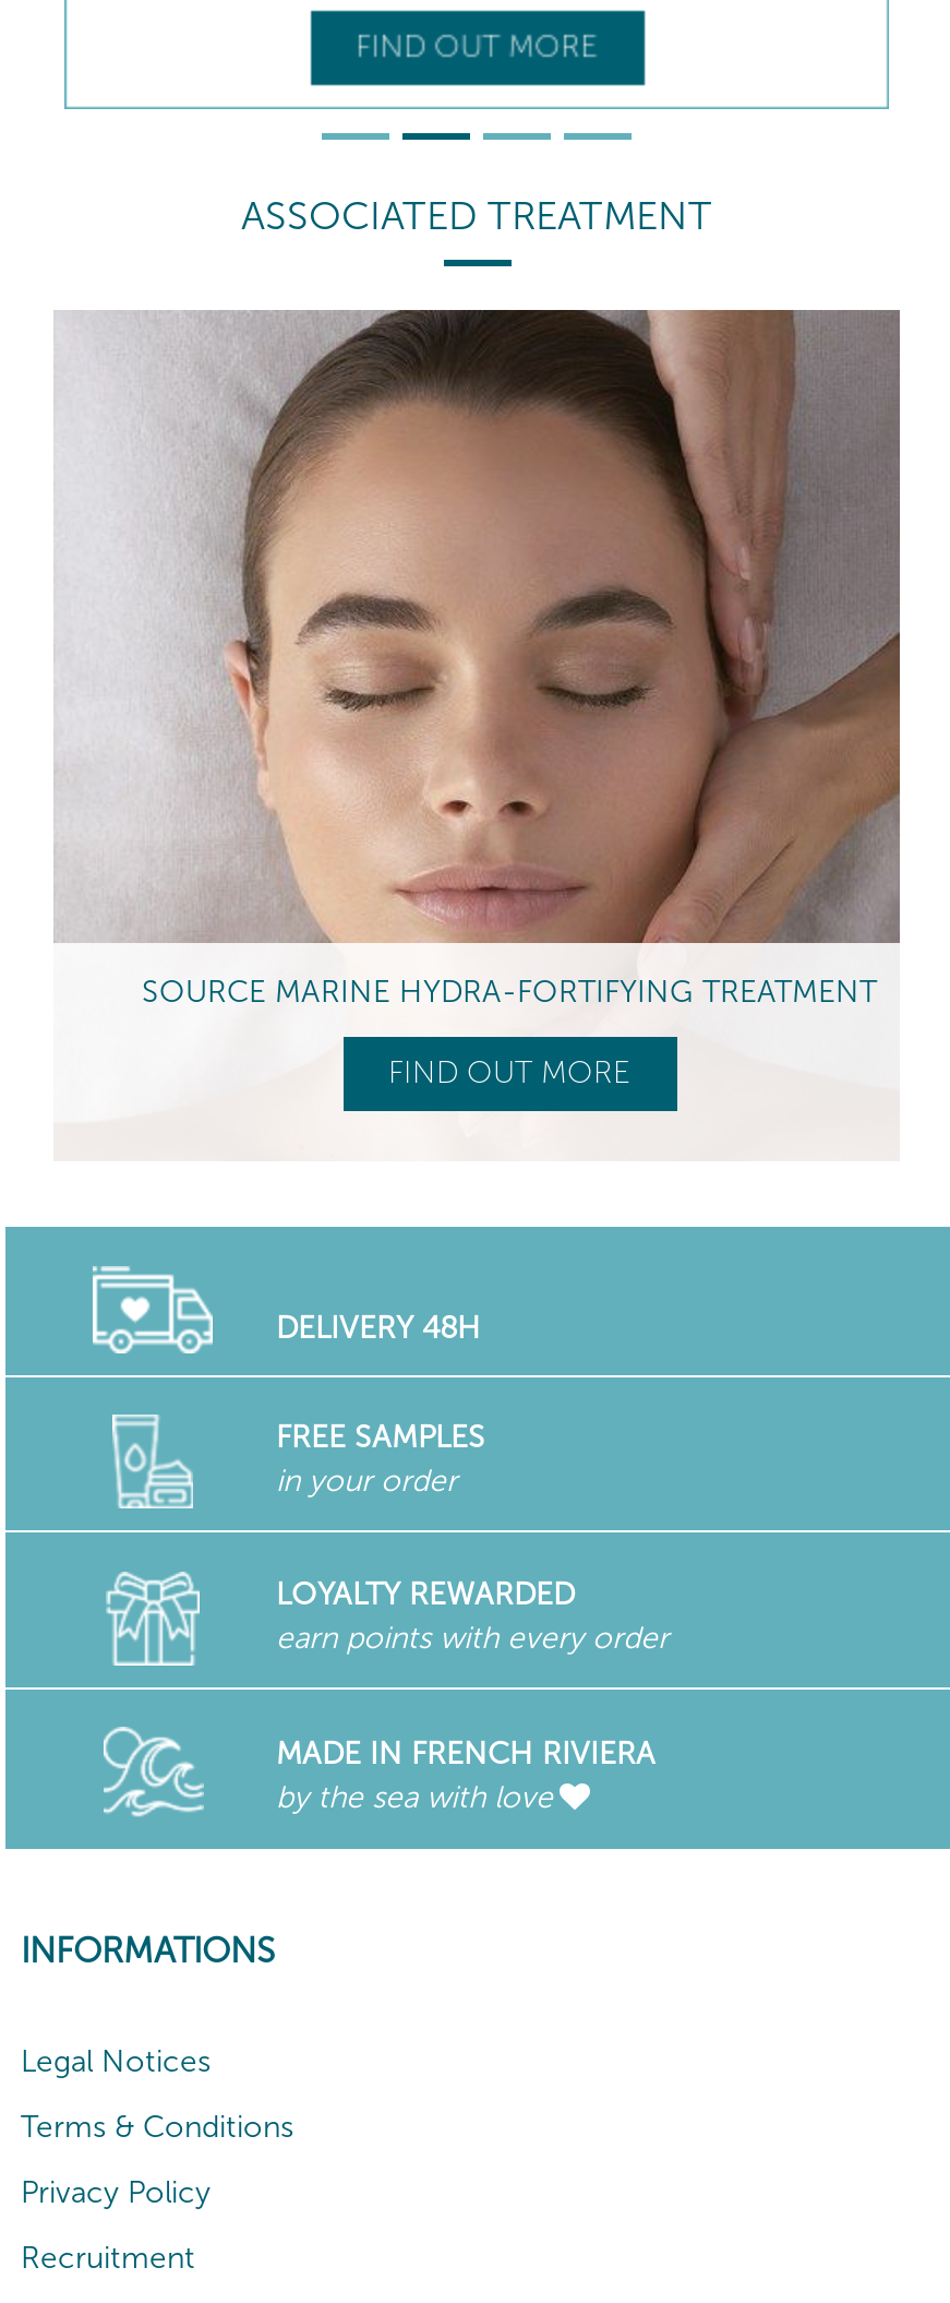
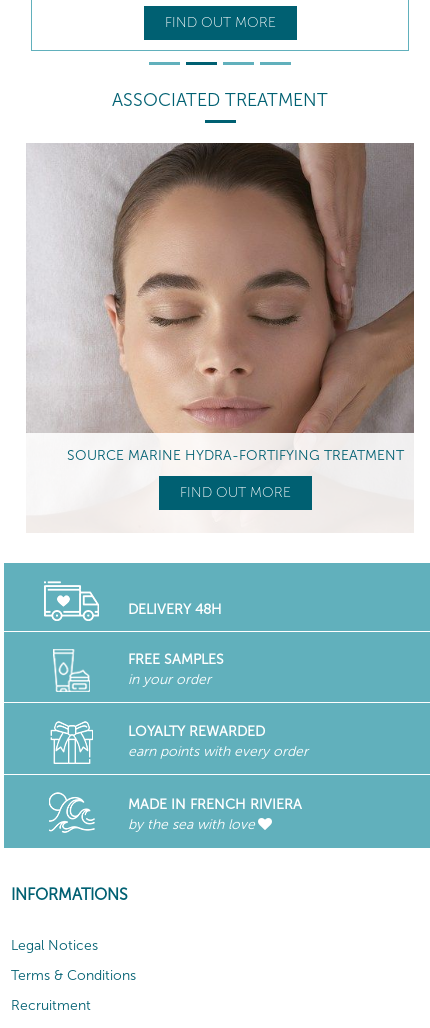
- Privacy Policy
